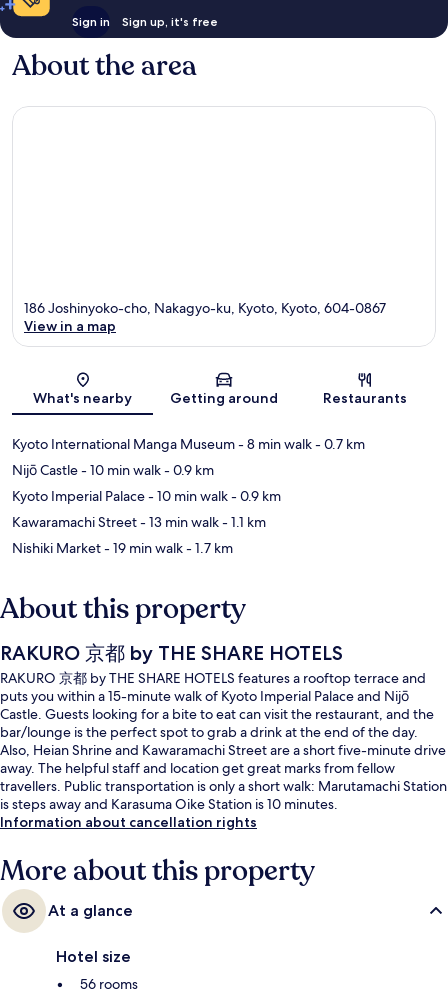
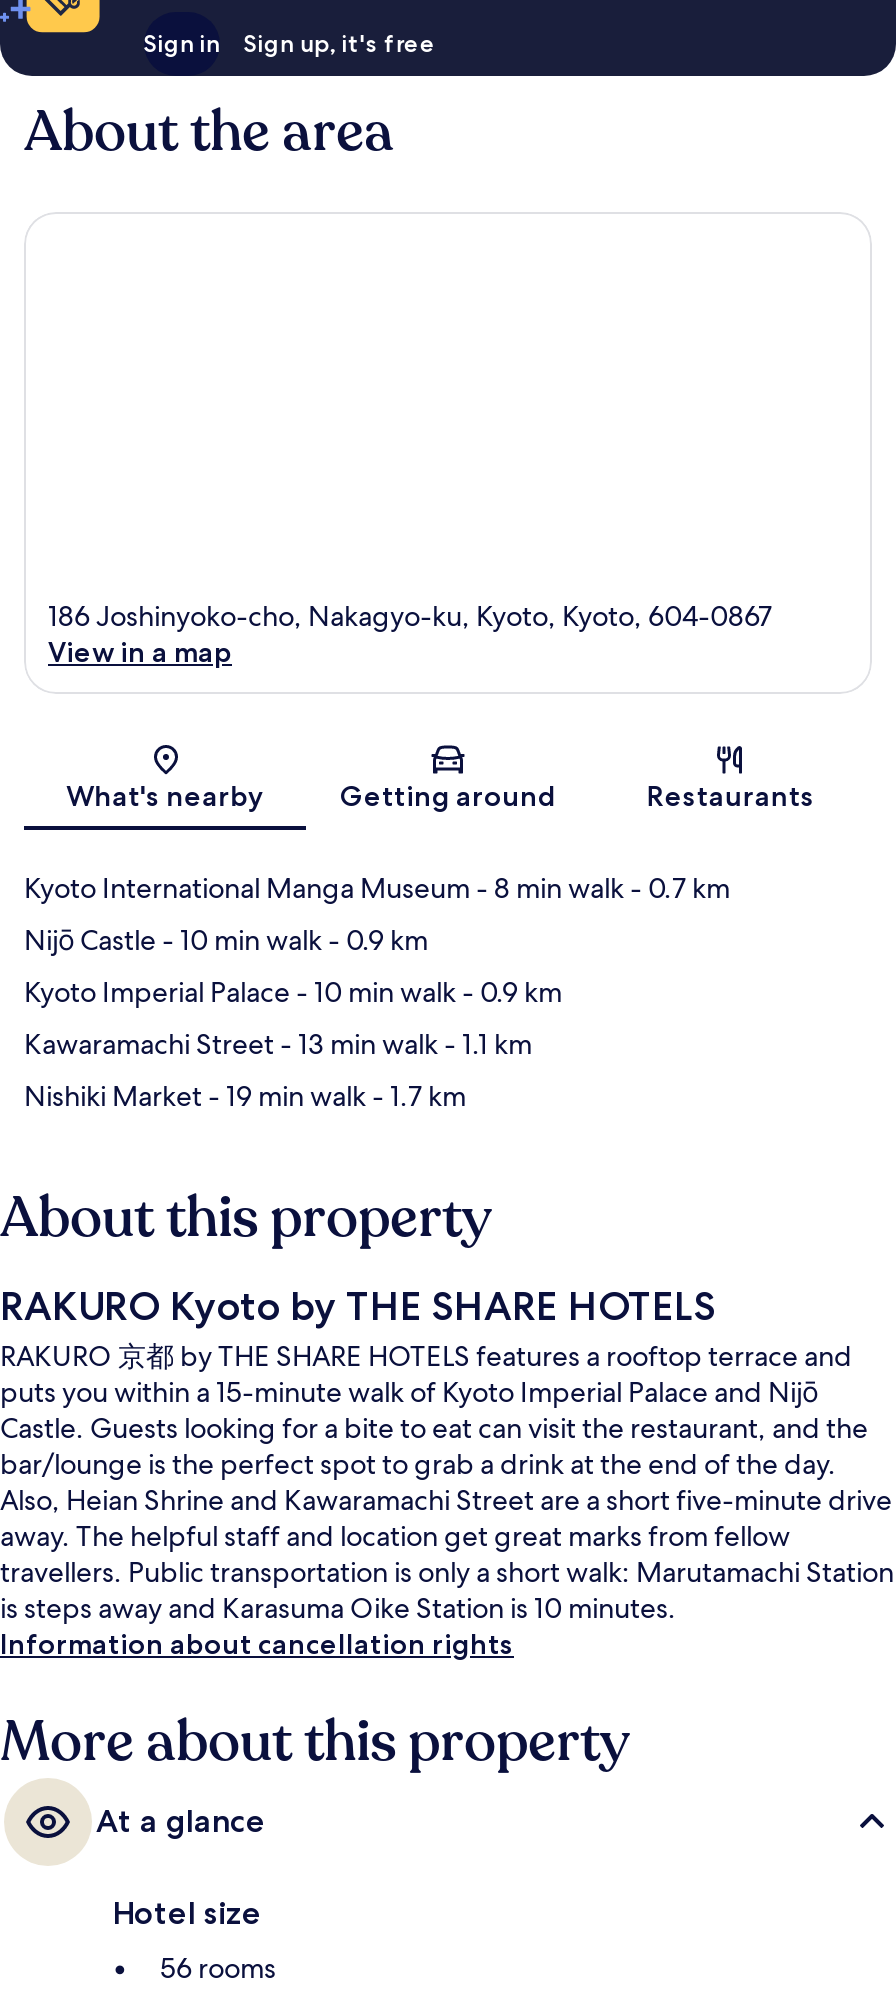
- RAKURO 京都 by THE SHARE HOTELS
+ RAKURO Kyoto by THE SHARE HOTELS
